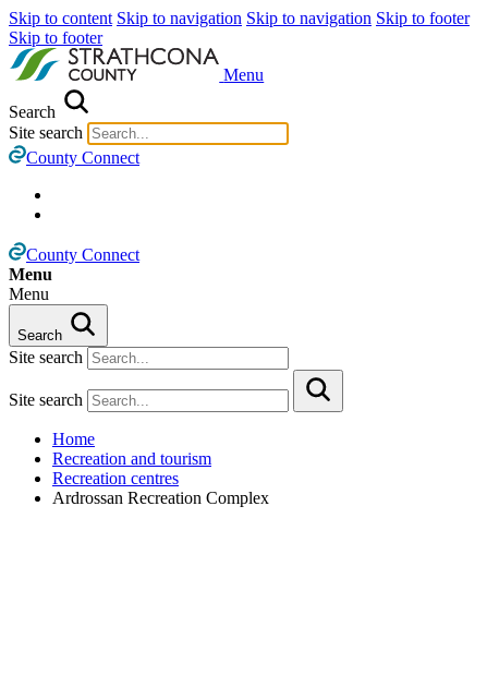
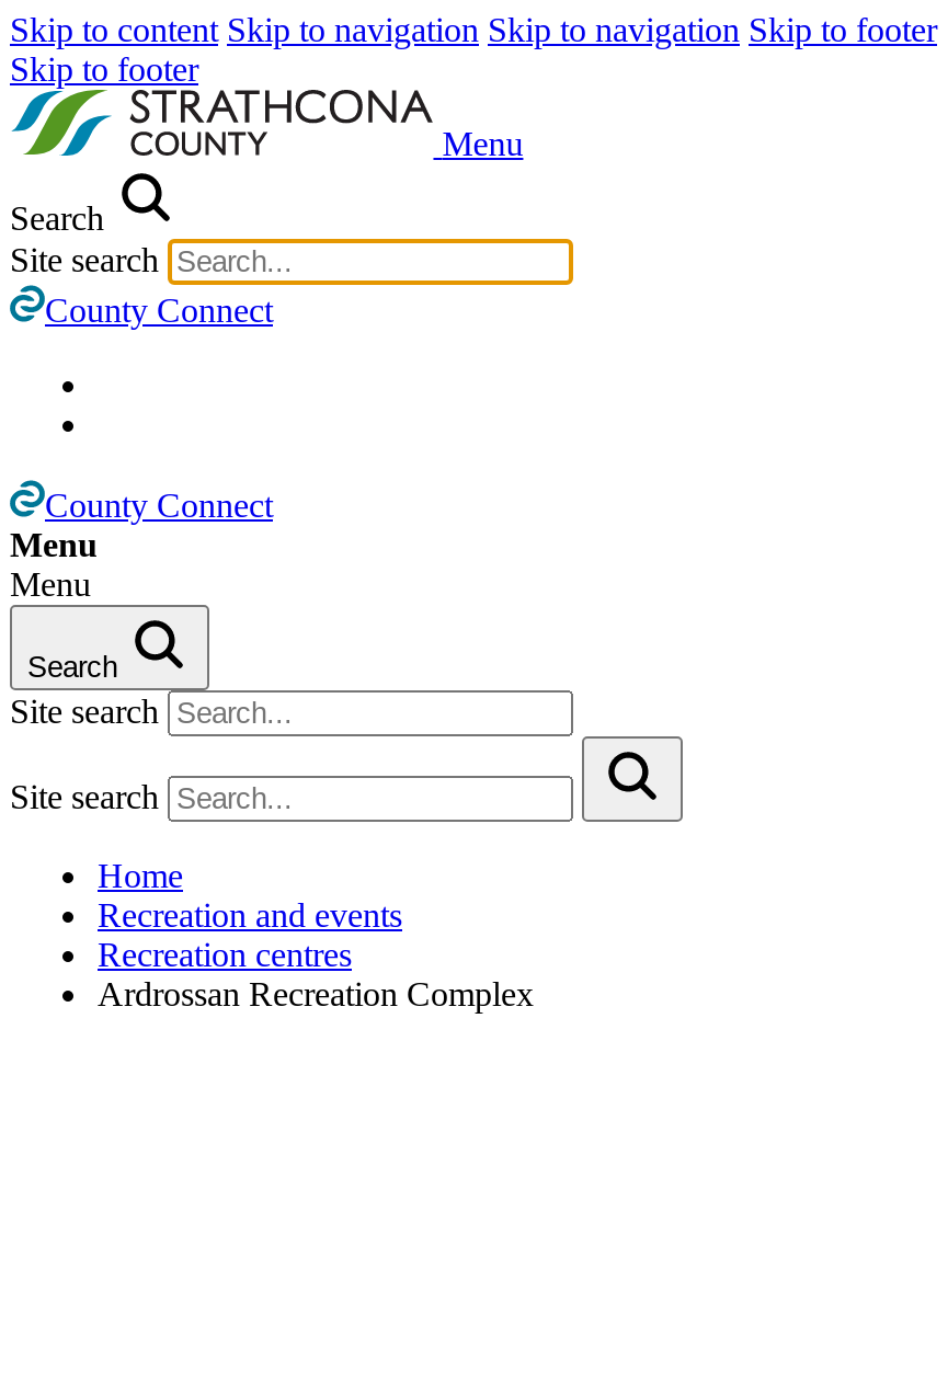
- Recreation and tourism
+ Recreation and events
